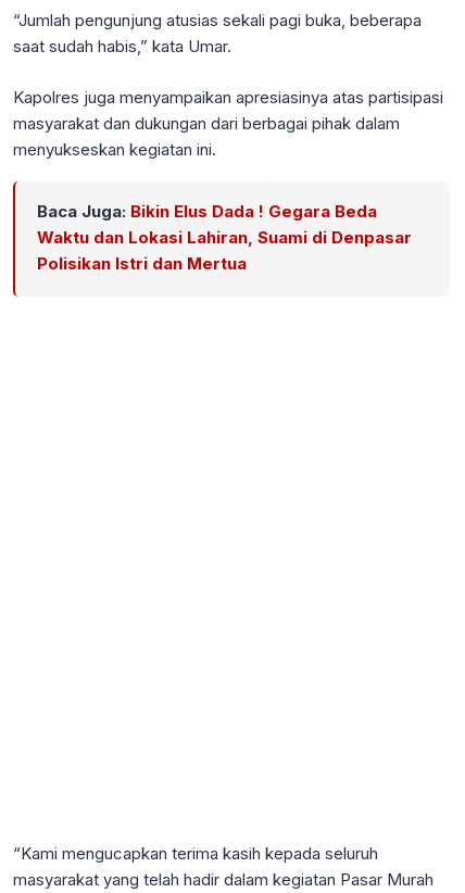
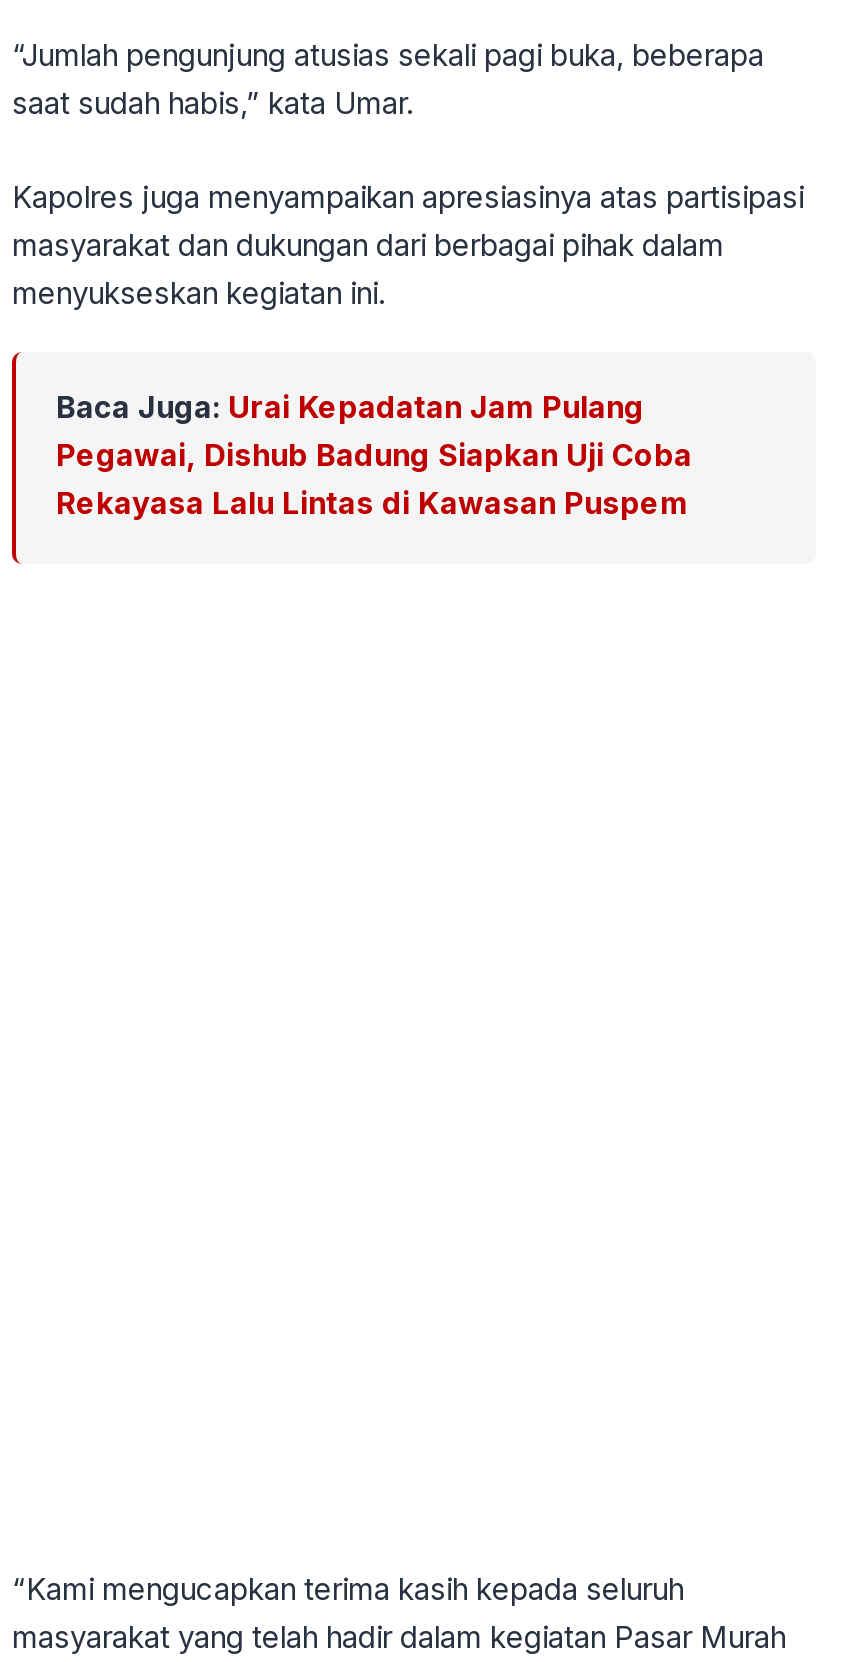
- Baca Juga: Bikin Elus Dada ! Gegara Beda
- Waktu dan Lokasi Lahiran, Suami di Denpasar
- Polisikan Istri dan Mertua
+ Baca Juga: Urai Kepadatan Jam Pulang
+ Pegawai, Dishub Badung Siapkan Uji Coba
+ Rekayasa Lalu Lintas di Kawasan Puspem
